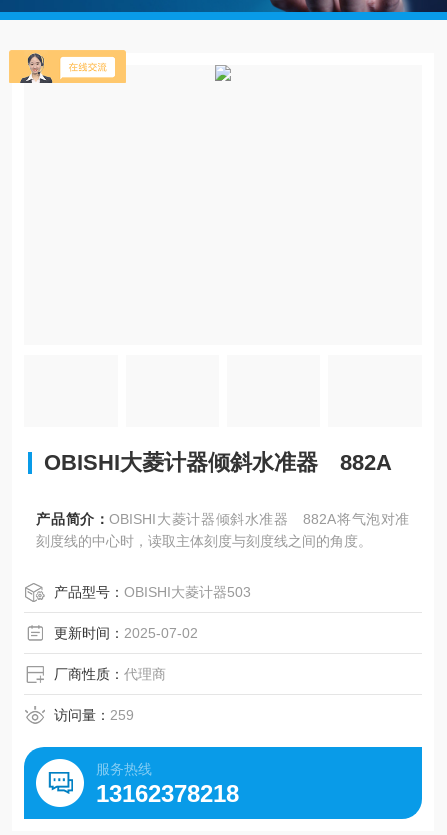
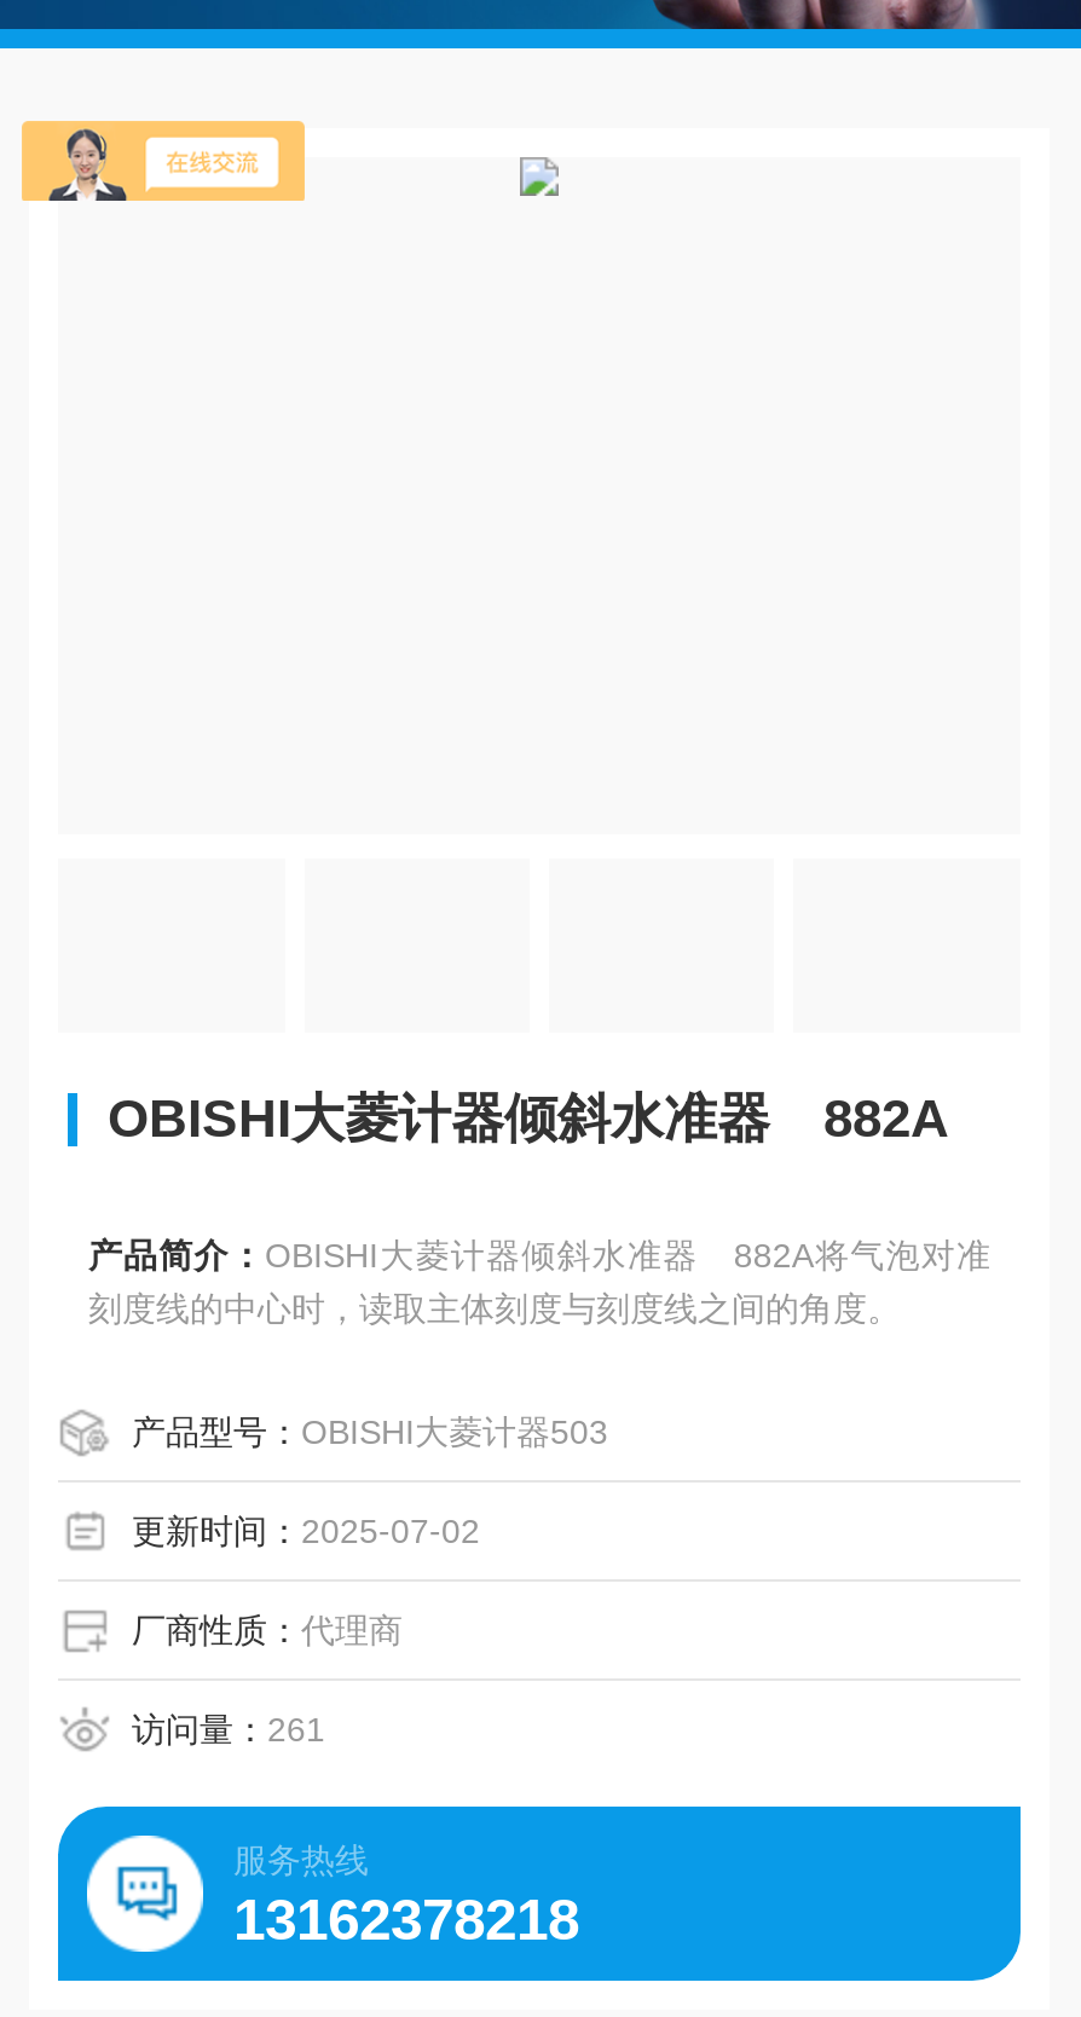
- 访问量：259
+ 访问量：261
